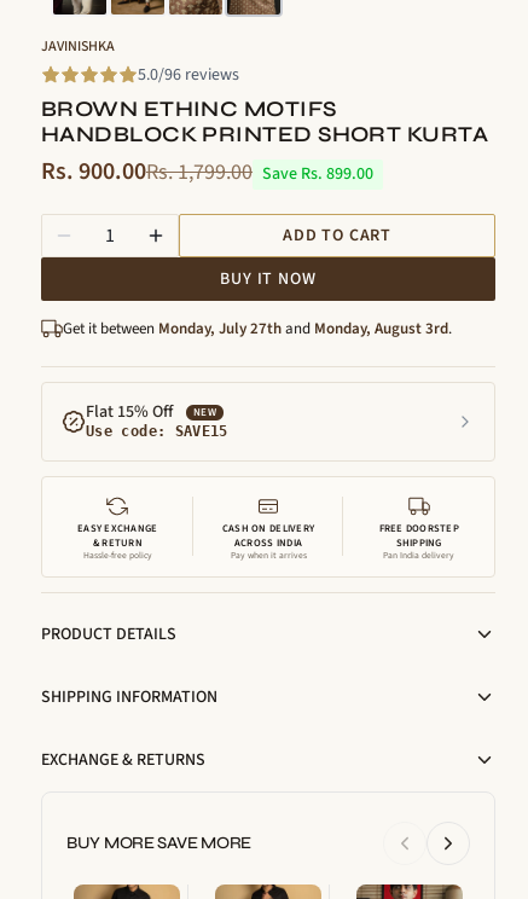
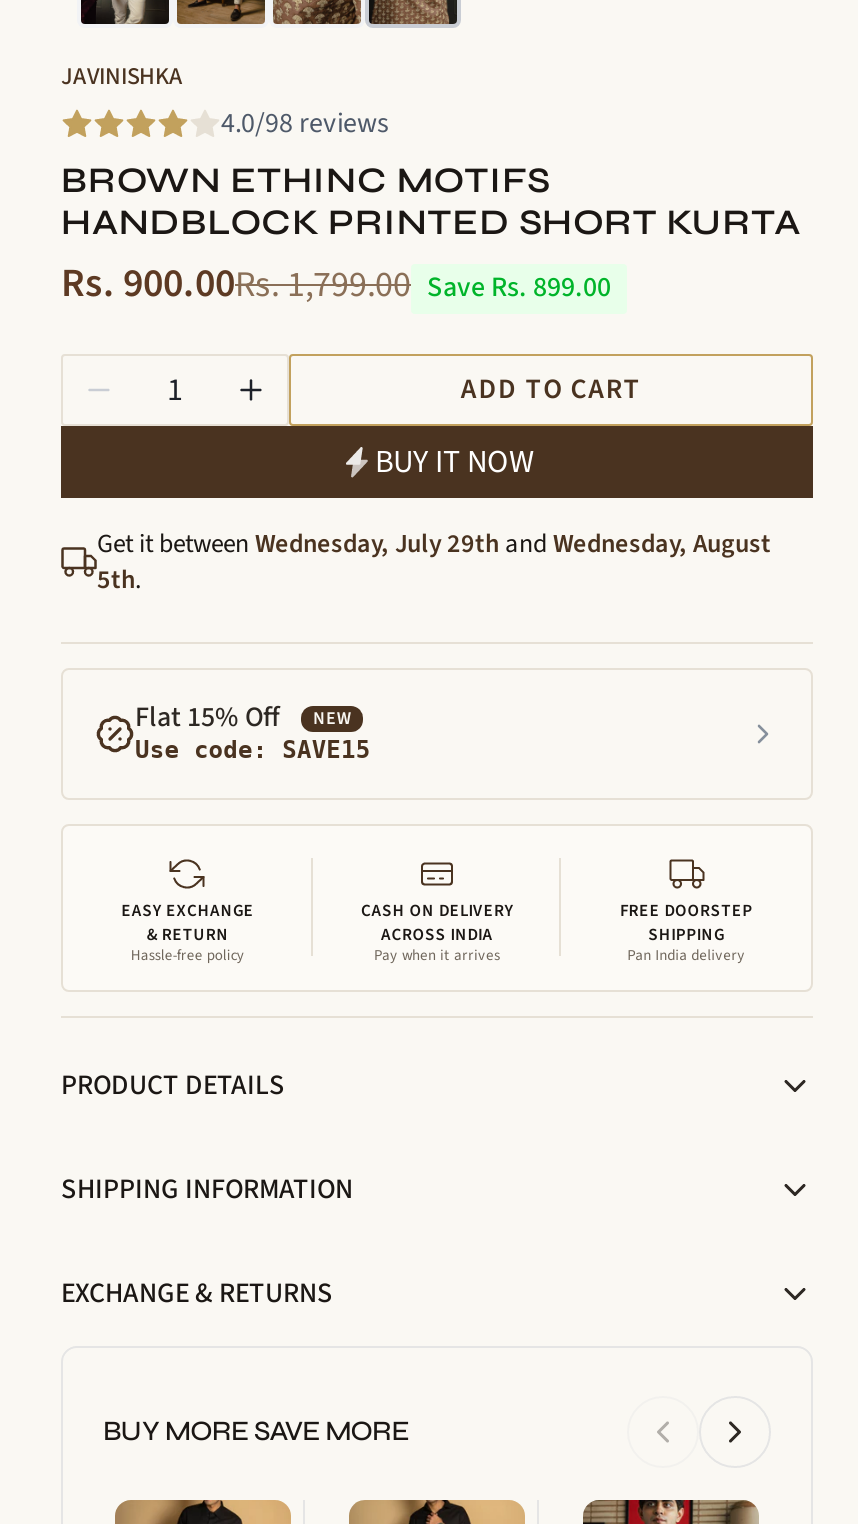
- 5.0/96 reviews
+ 4.0/98 reviews

- Get it between Monday, July 27th and Monday, August 3rd.
+ Get it between Wednesday, July 29th and Wednesday, August
+ 5th.
